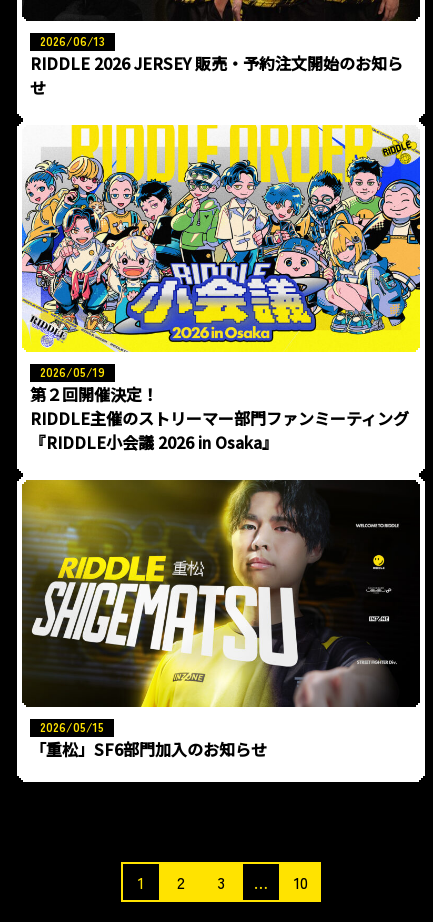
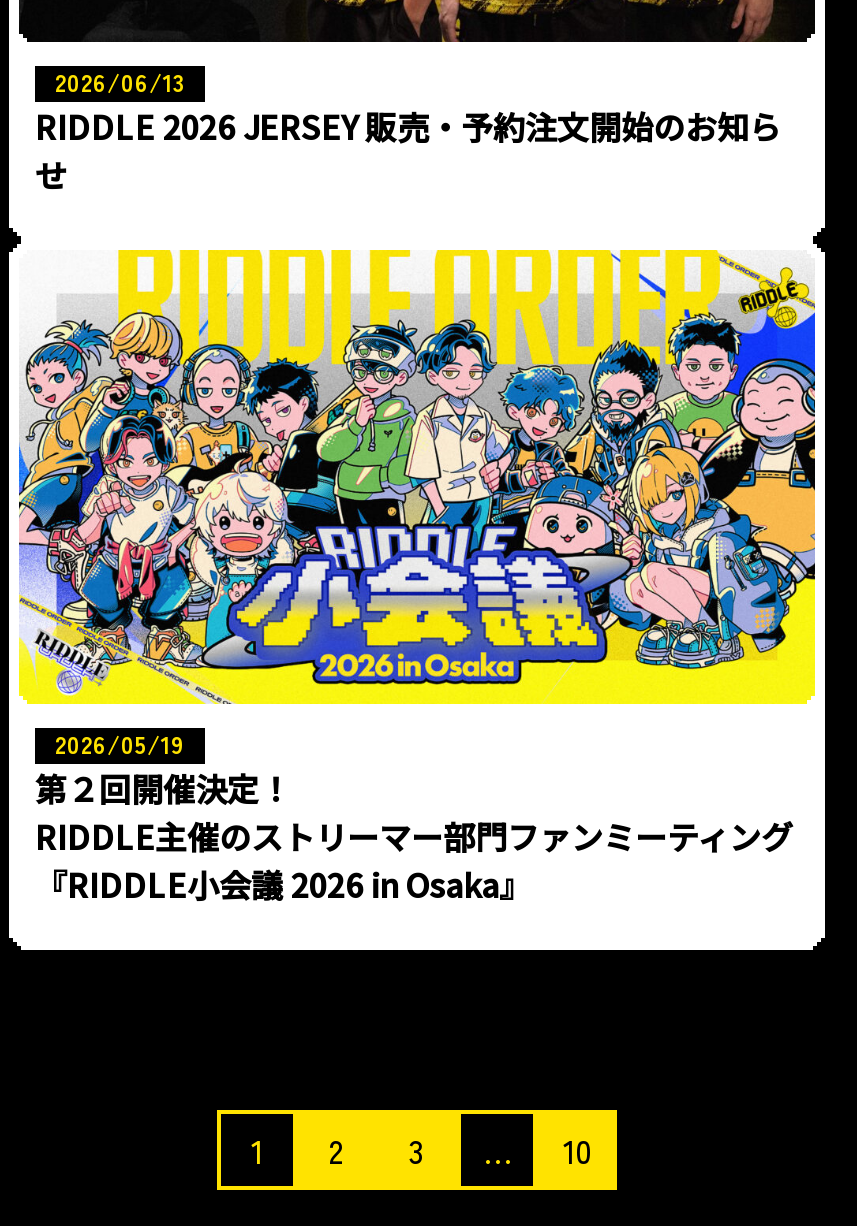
- [image]
- 2026/05/15
- 「重松」SF6部門加入のお知らせ
